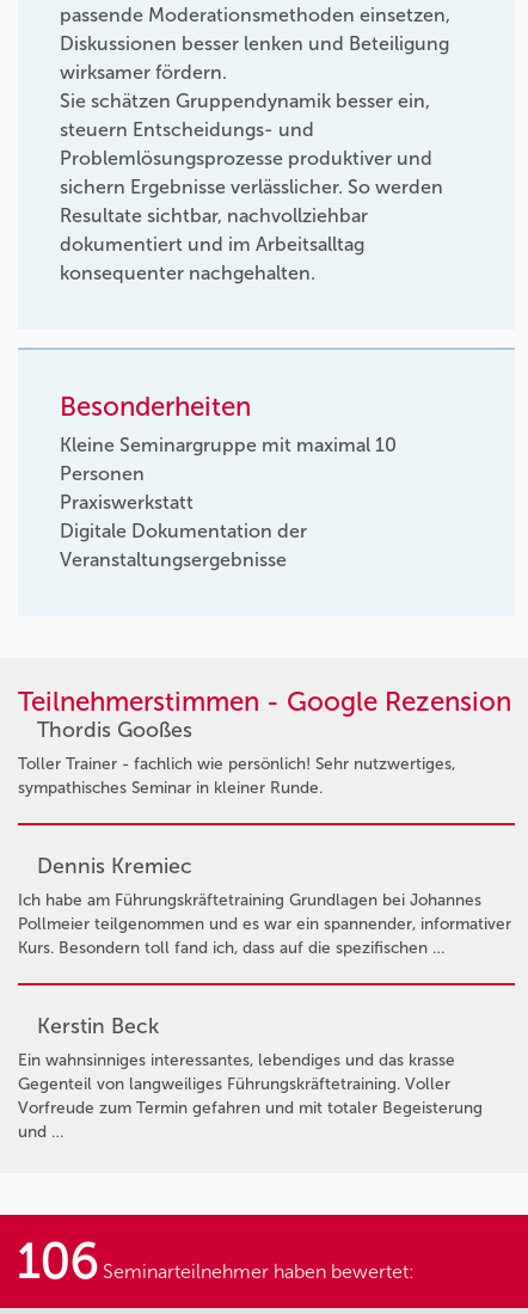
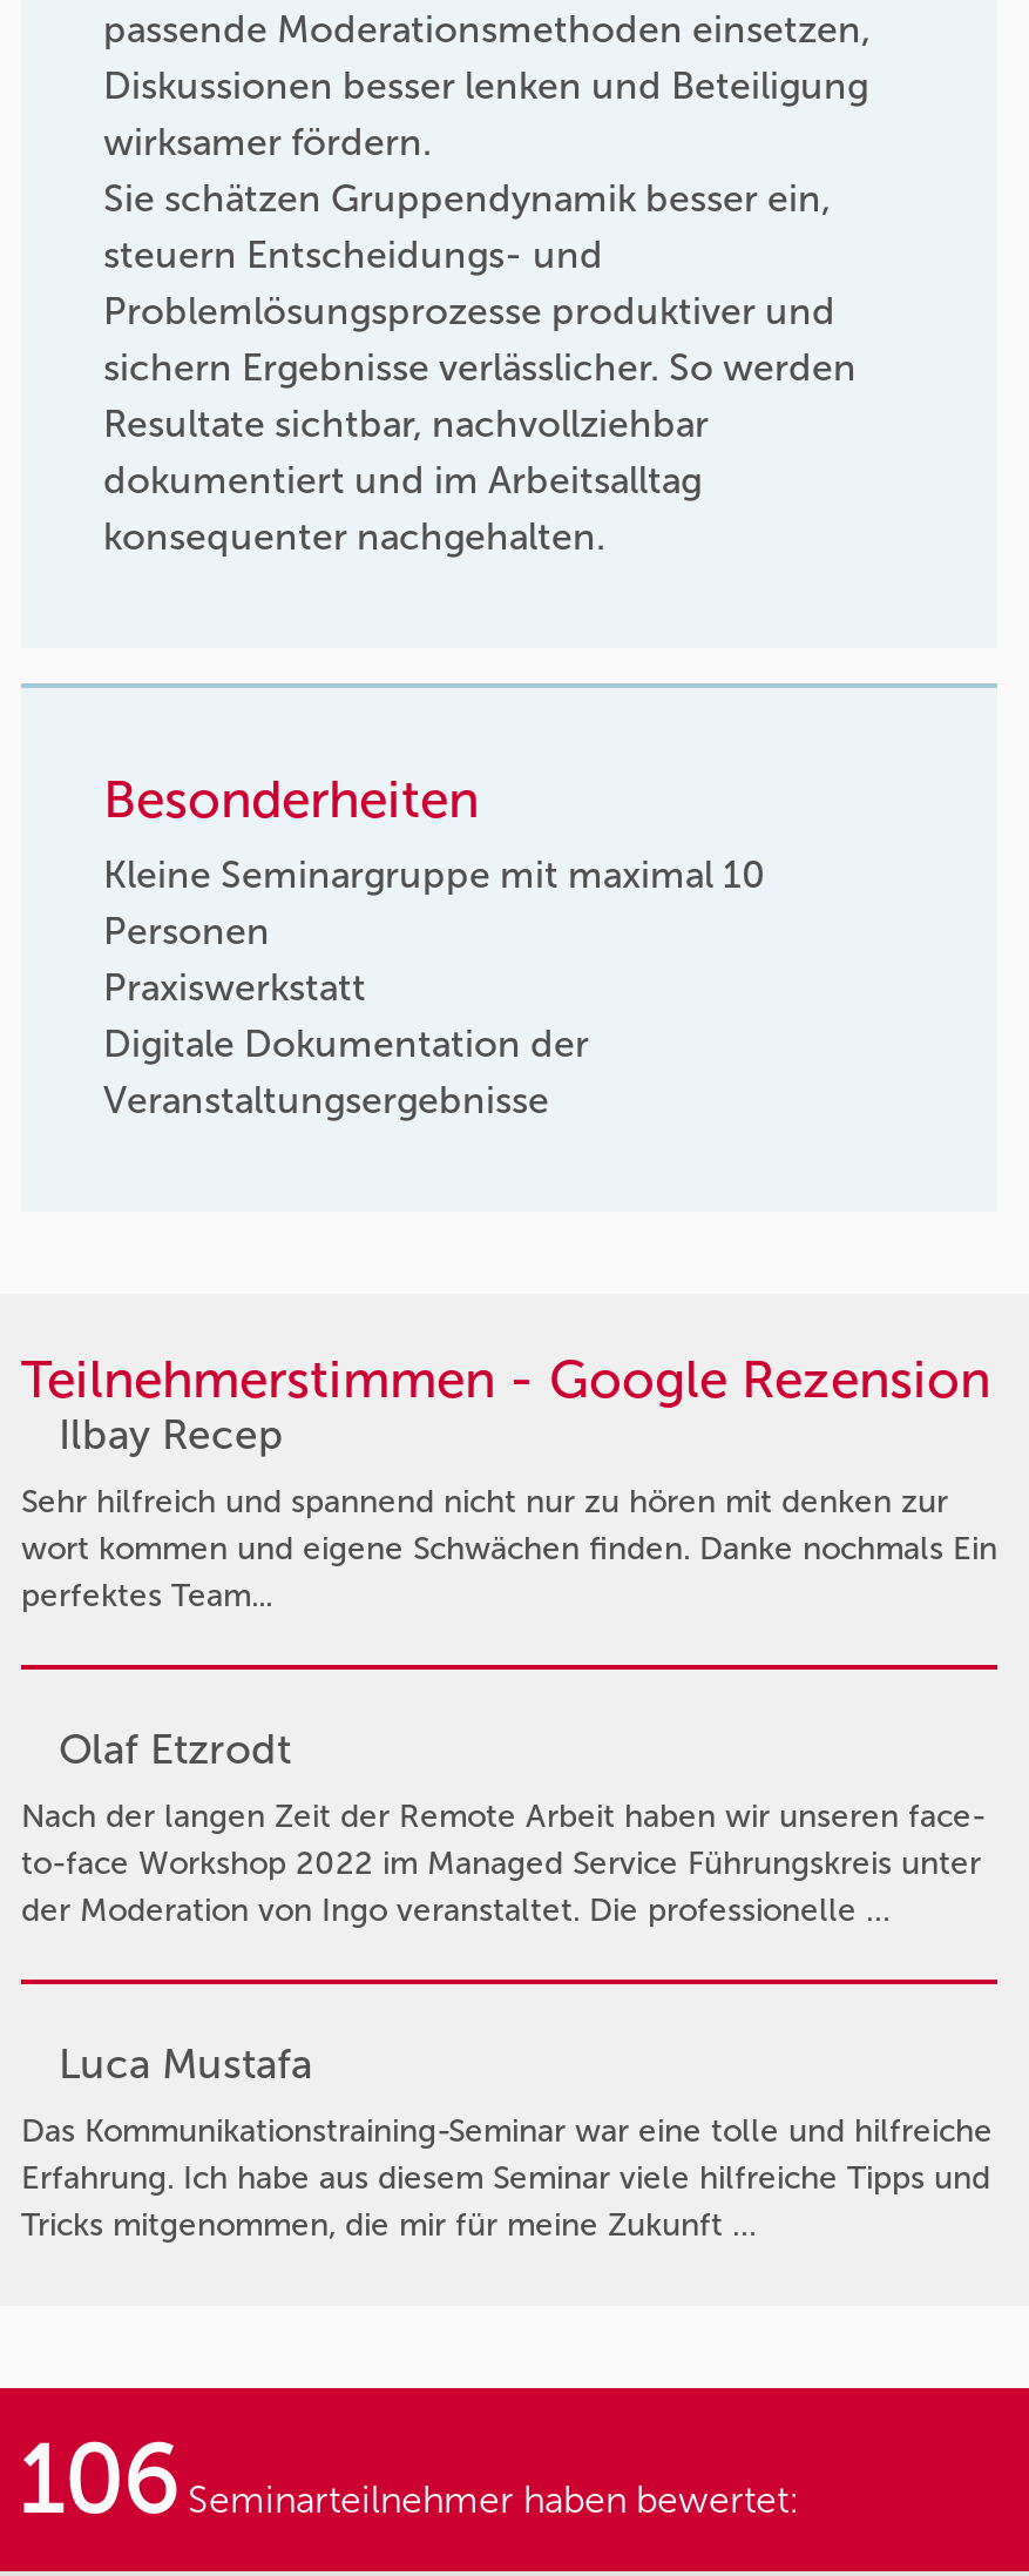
- Thordis Gooßes
- Toller Trainer - fachlich wie persönlich! Sehr nutzwertiges,
- sympathisches Seminar in kleiner Runde.
+ Ilbay Recep
+ Sehr hilfreich und spannend nicht nur zu hören mit denken zur
+ wort kommen und eigene Schwächen finden. Danke nochmals Ein
+ perfektes Team...

- Dennis Kremiec
- Ich habe am Führungskräftetraining Grundlagen bei Johannes
- Pollmeier teilgenommen und es war ein spannender, informativer
- Kurs. Besondern toll fand ich, dass auf die spezifischen …
+ Olaf Etzrodt
+ Nach der langen Zeit der Remote Arbeit haben wir unseren face-
+ to-face Workshop 2022 im Managed Service Führungskreis unter
+ der Moderation von Ingo veranstaltet. Die professionelle …

- Kerstin Beck
- Ein wahnsinniges interessantes, lebendiges und das krasse
- Gegenteil von langweiliges Führungskräftetraining. Voller
- Vorfreude zum Termin gefahren und mit totaler Begeisterung
- und …
+ Luca Mustafa
+ Das Kommunikationstraining-Seminar war eine tolle und hilfreiche
+ Erfahrung. Ich habe aus diesem Seminar viele hilfreiche Tipps und
+ Tricks mitgenommen, die mir für meine Zukunft …
